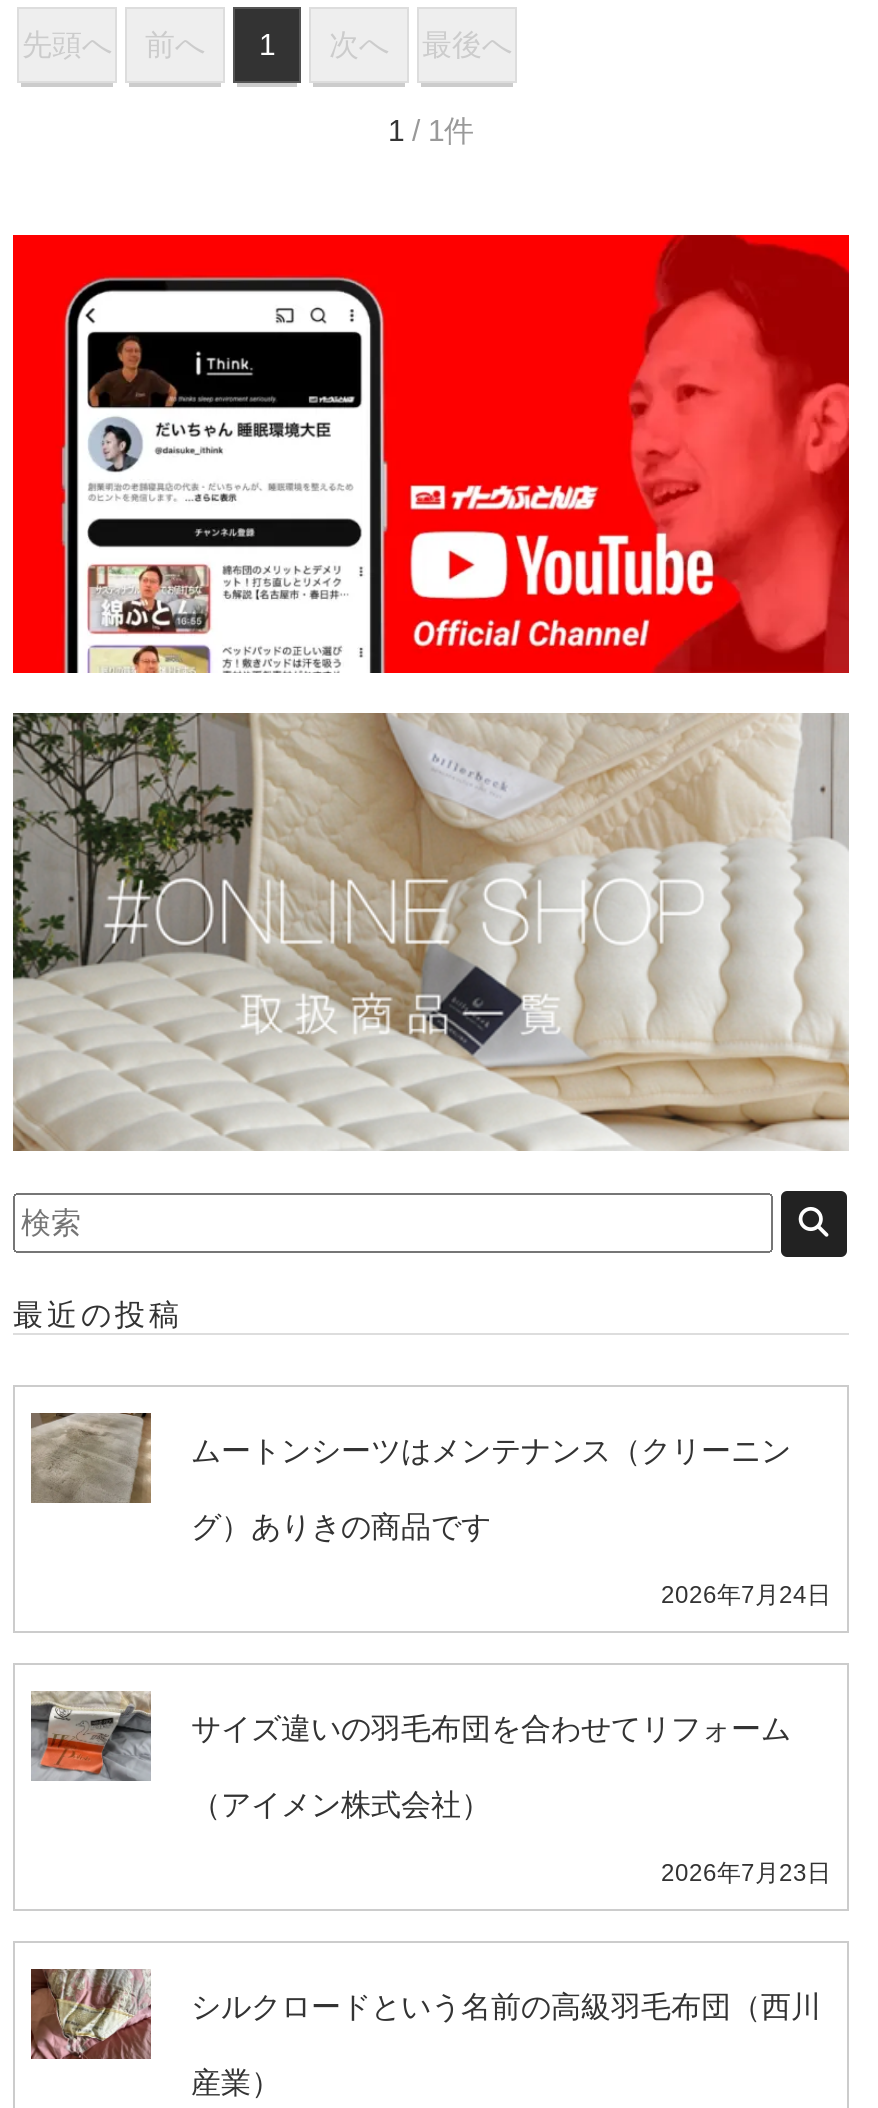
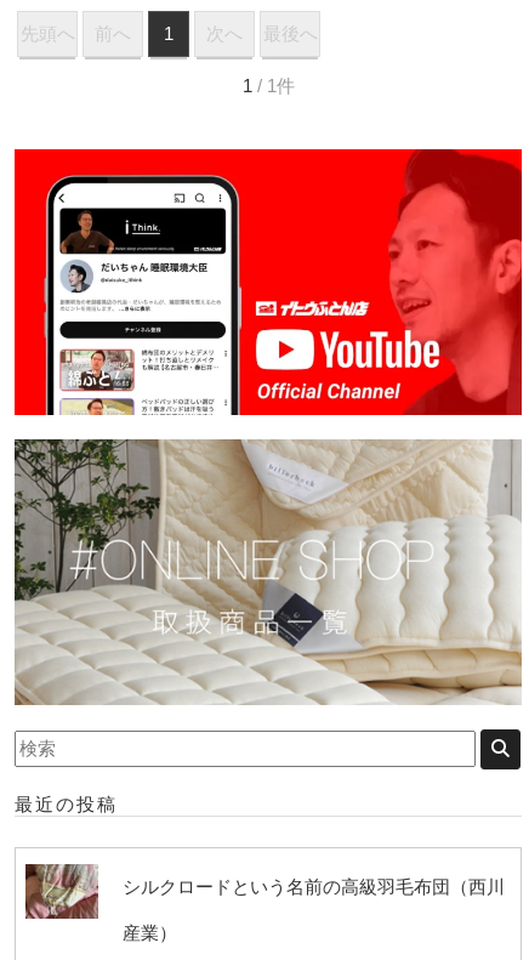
- [image]
- ムートンシーツはメンテナンス（クリーニン
- グ）ありきの商品です
- 2026年7月24日

- [image]
- サイズ違いの羽毛布団を合わせてリフォーム
- （アイメン株式会社）
- 2026年7月23日
